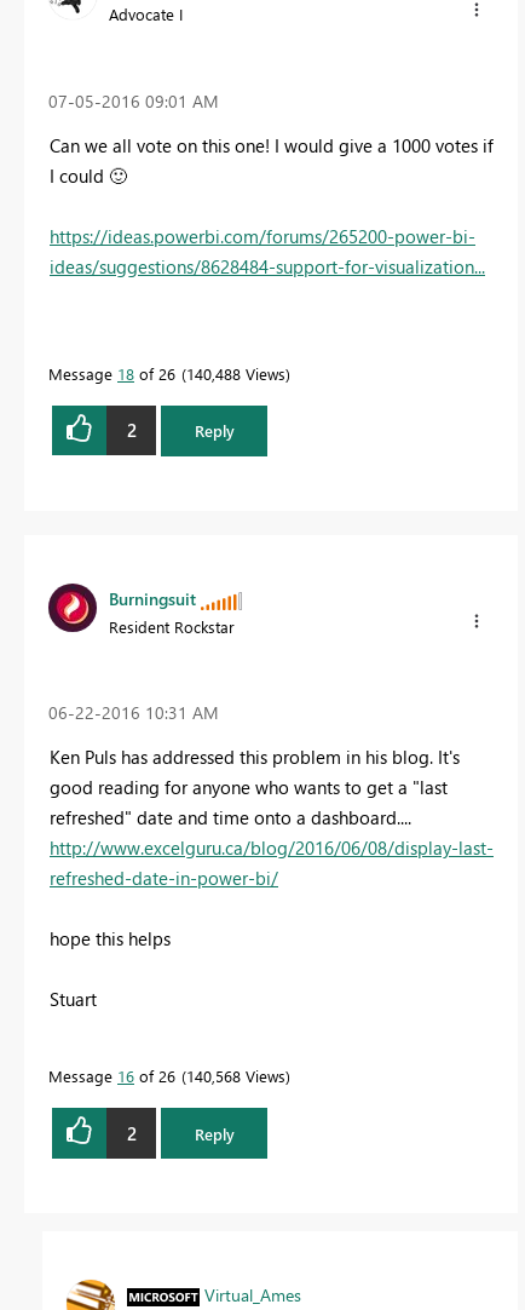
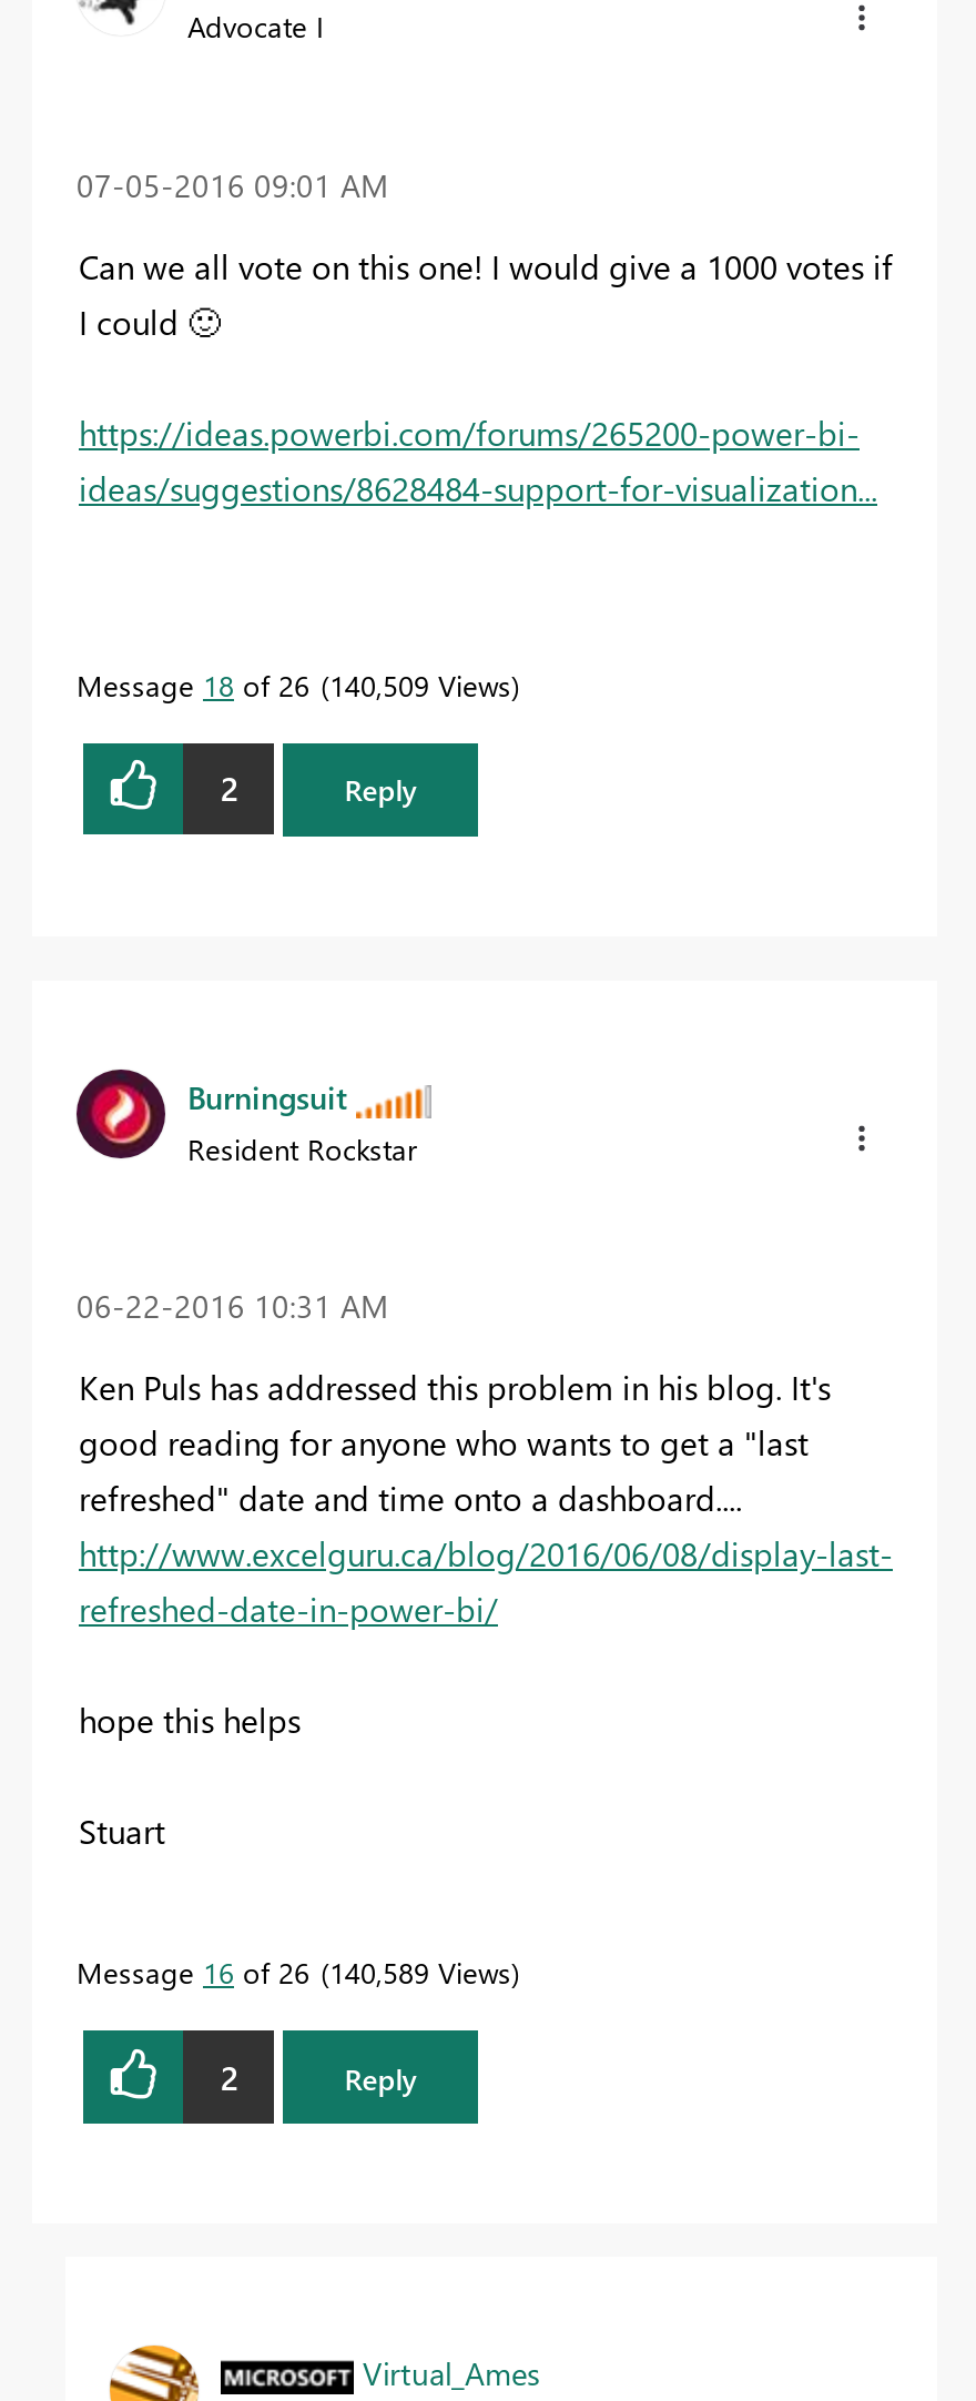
- Message 18 of 26 140,488 Views
+ Message 18 of 26 140,509 Views

- Message 16 of 26 140,568 Views
+ Message 16 of 26 140,589 Views
